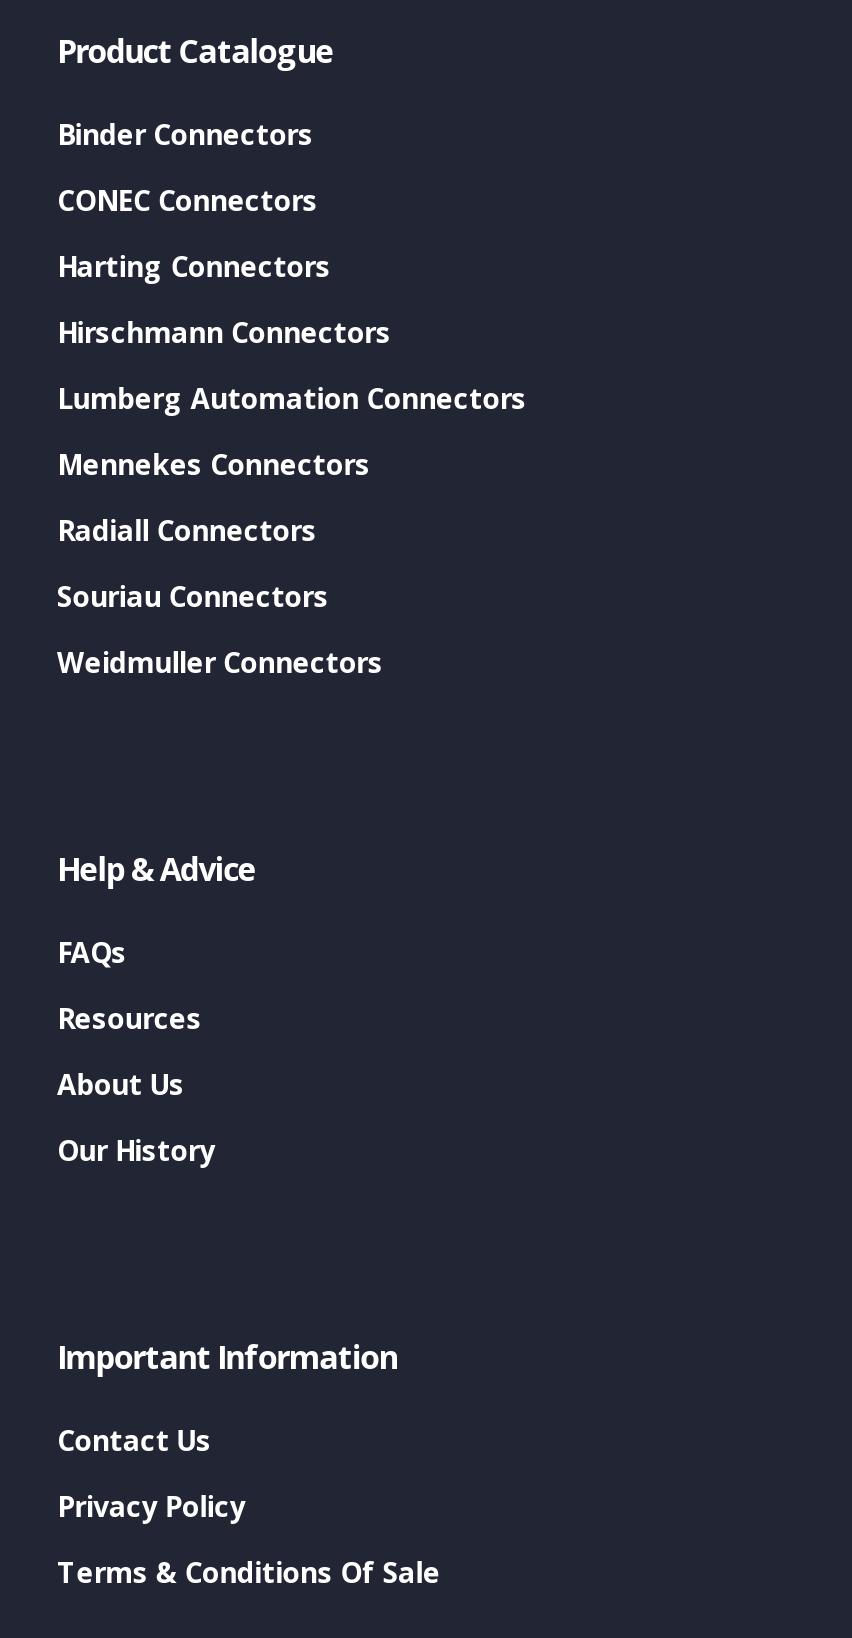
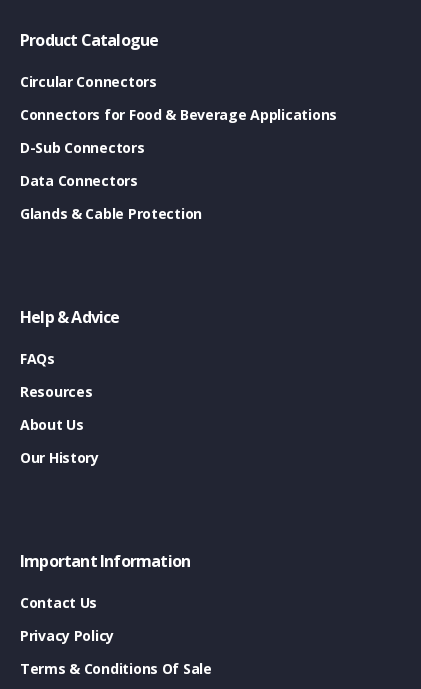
- Binder Connectors
- CONEC Connectors
- Harting Connectors
- Hirschmann Connectors
- Lumberg Automation Connectors
- Mennekes Connectors
- Radiall Connectors
- Souriau Connectors
- Weidmuller Connectors
+ Circular Connectors
+ Connectors for Food & Beverage Applications
+ D-Sub Connectors
+ Data Connectors
+ Glands & Cable Protection
